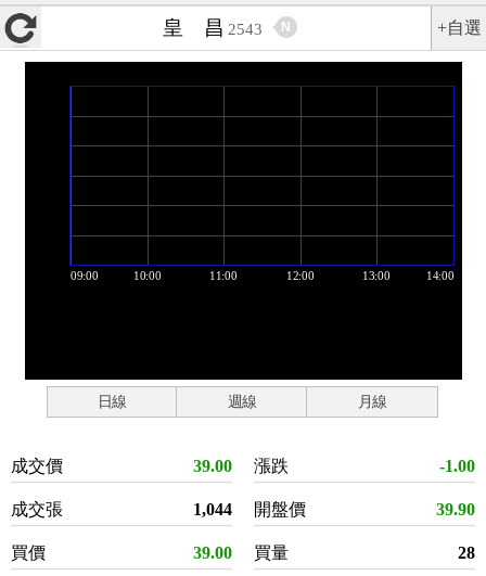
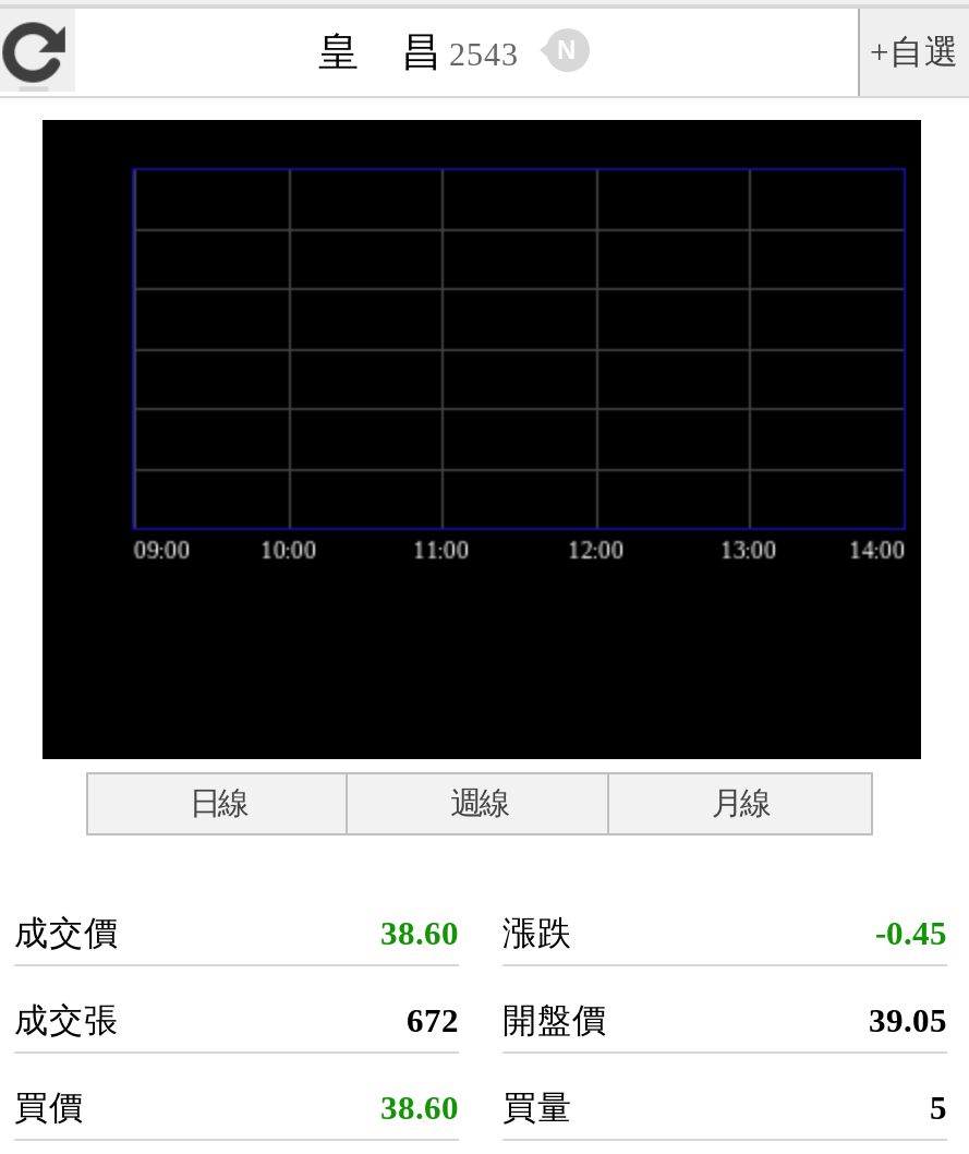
- 39.00 漲跌
+ 38.60 漲跌

- -1.00
+ -0.45

- 1,044 開盤價
+ 672 開盤價

- 39.90
+ 39.05

- 39.00 買量
+ 38.60 買量

- 28
+ 5
